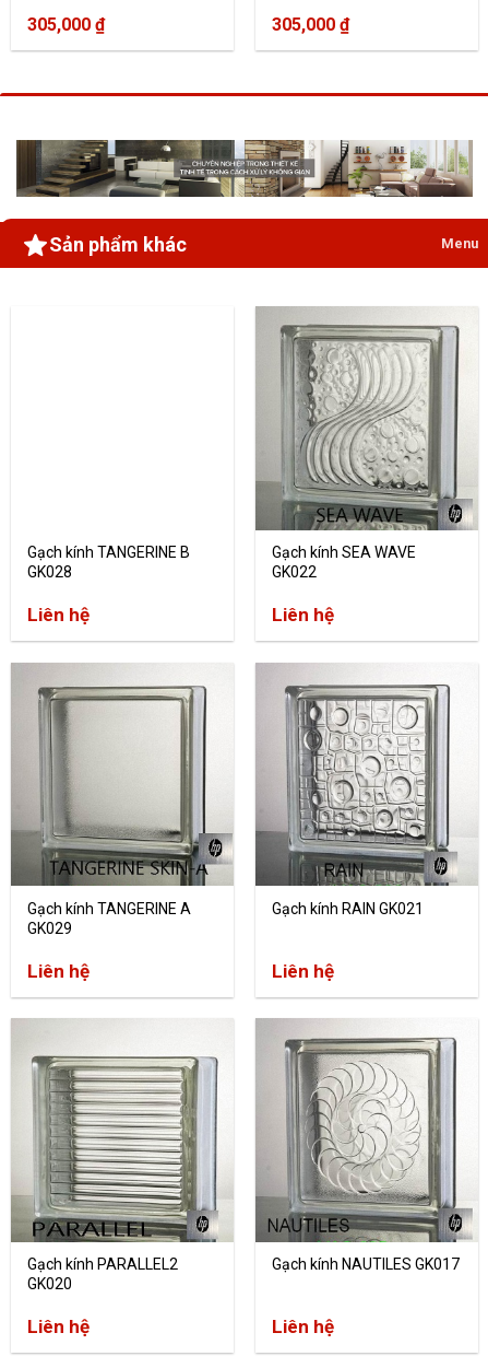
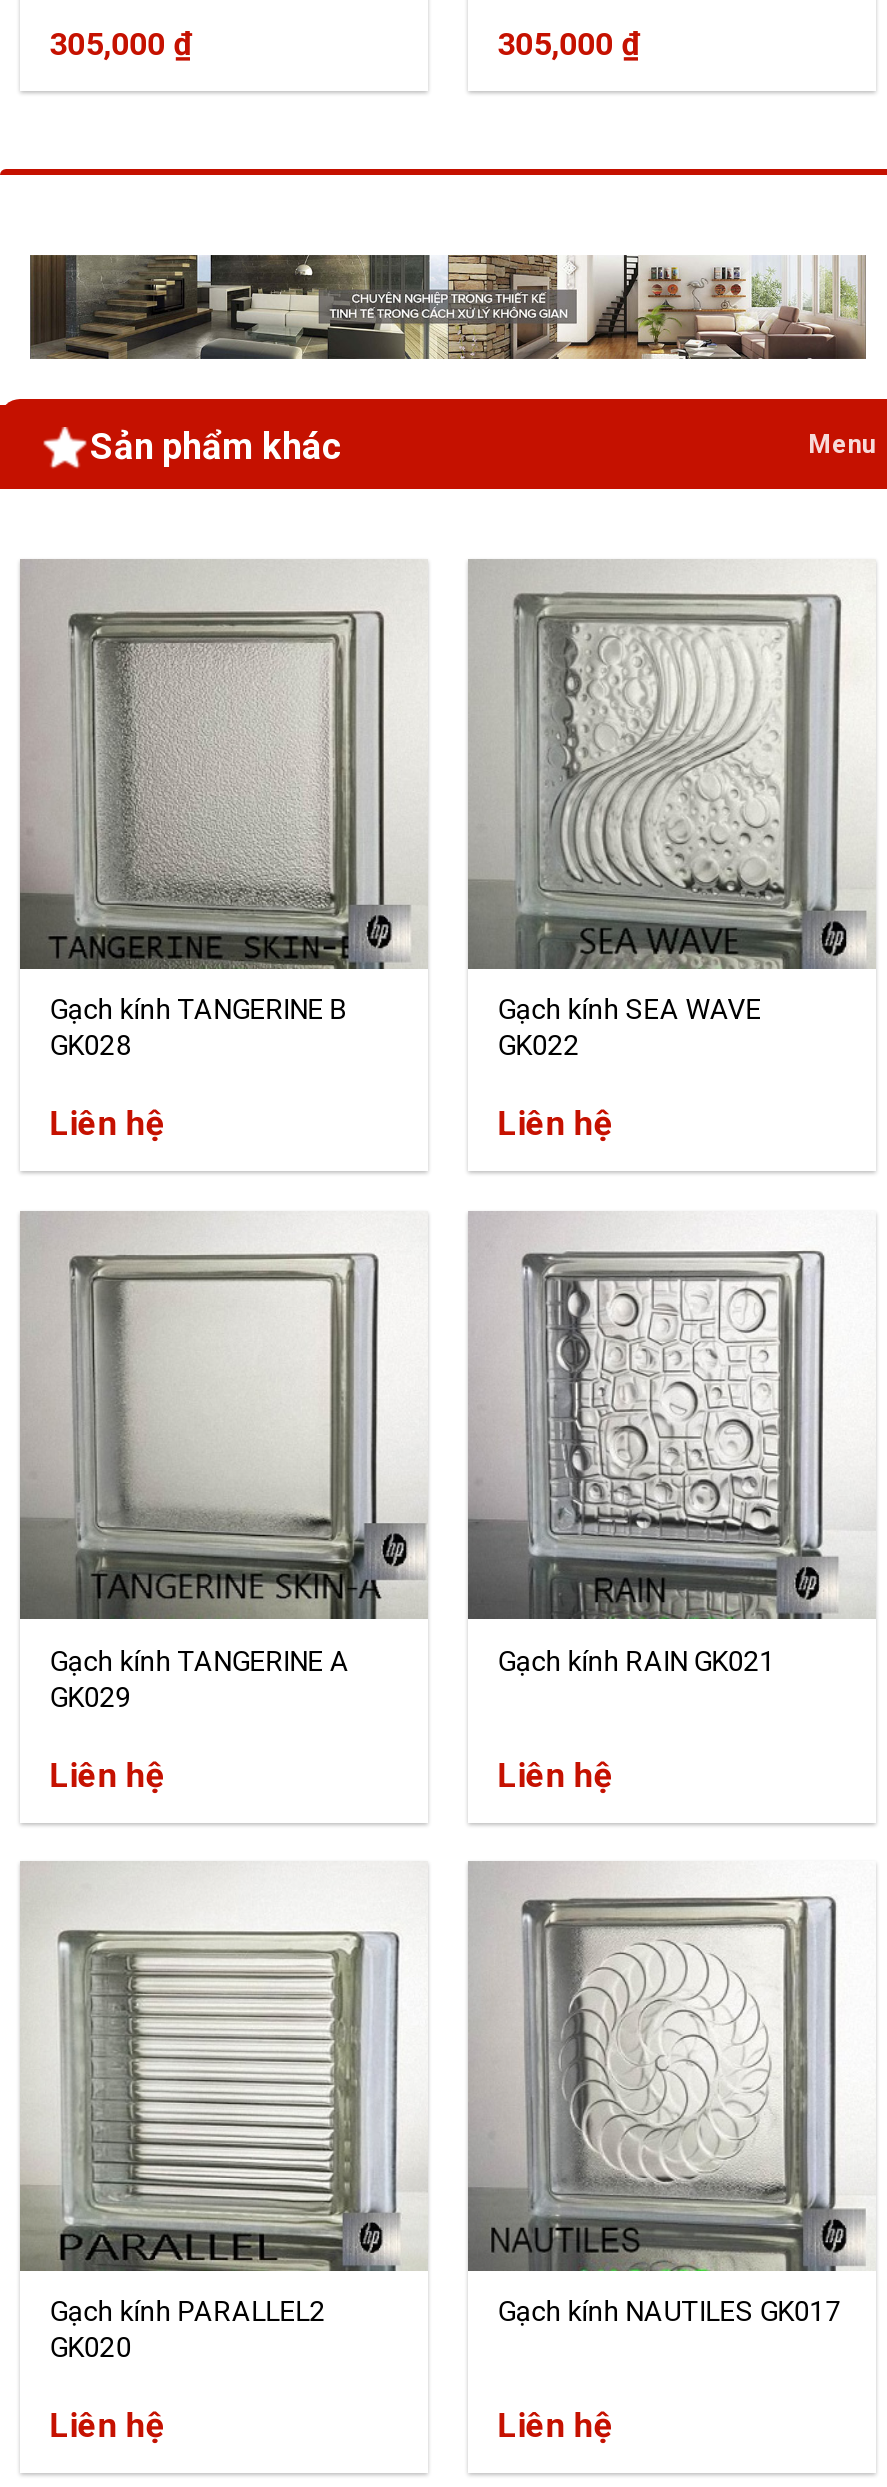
+ [image]
